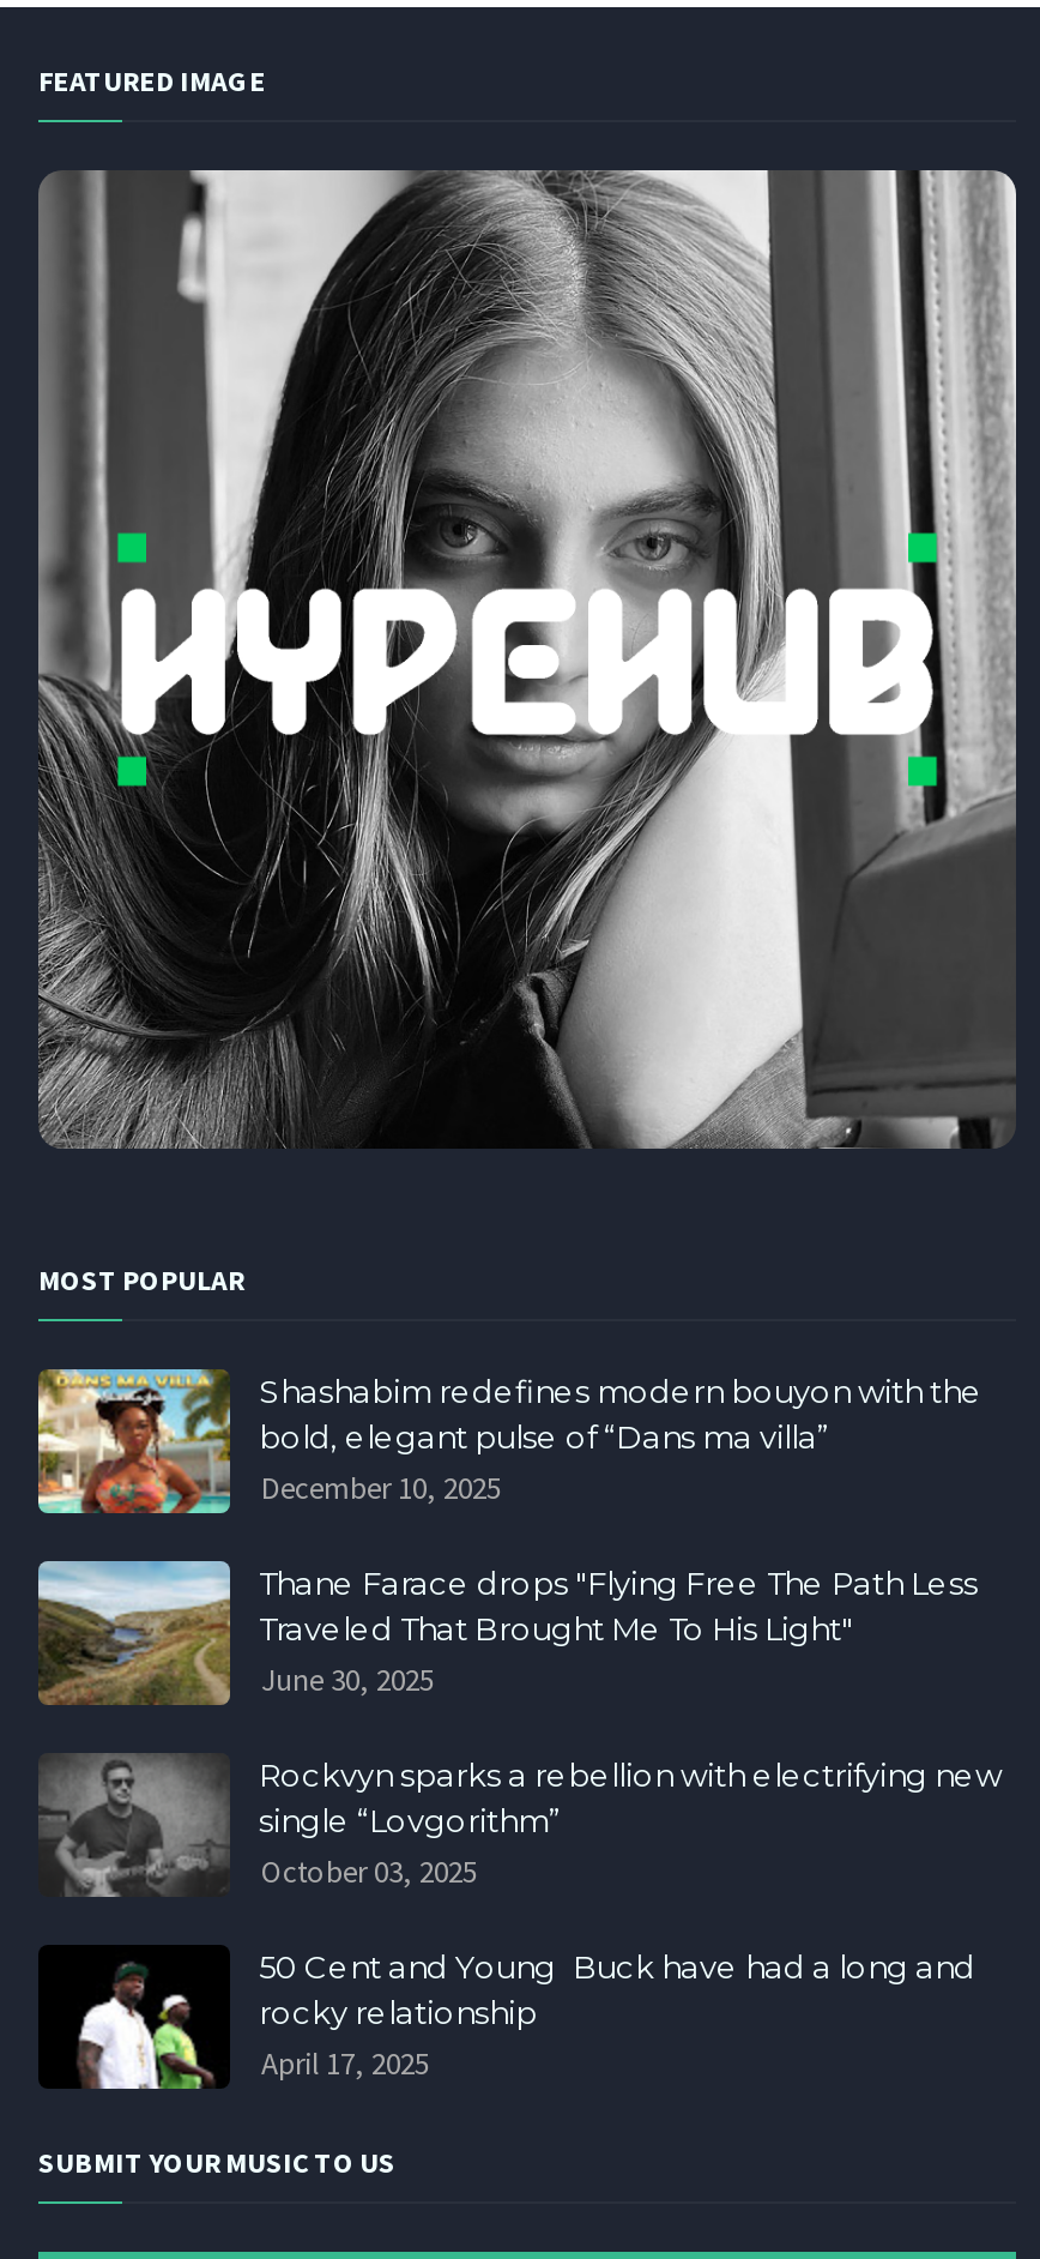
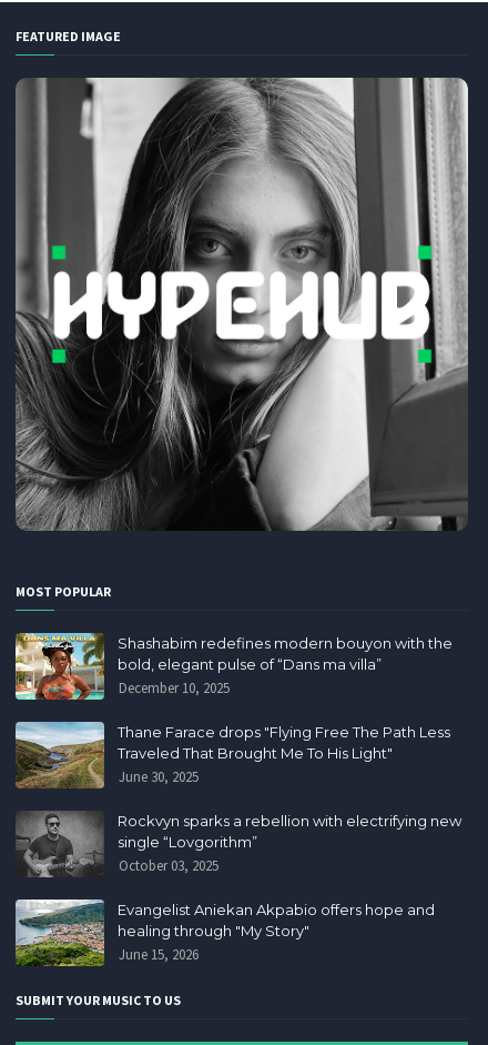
- [image]
- 50 Cent and Young Buck have had a long and
- rocky relationship
- April 17, 2025
+ [image]
+ Evangelist Aniekan Akpabio offers hope and
+ healing through "My Story"
+ June 15, 2026
